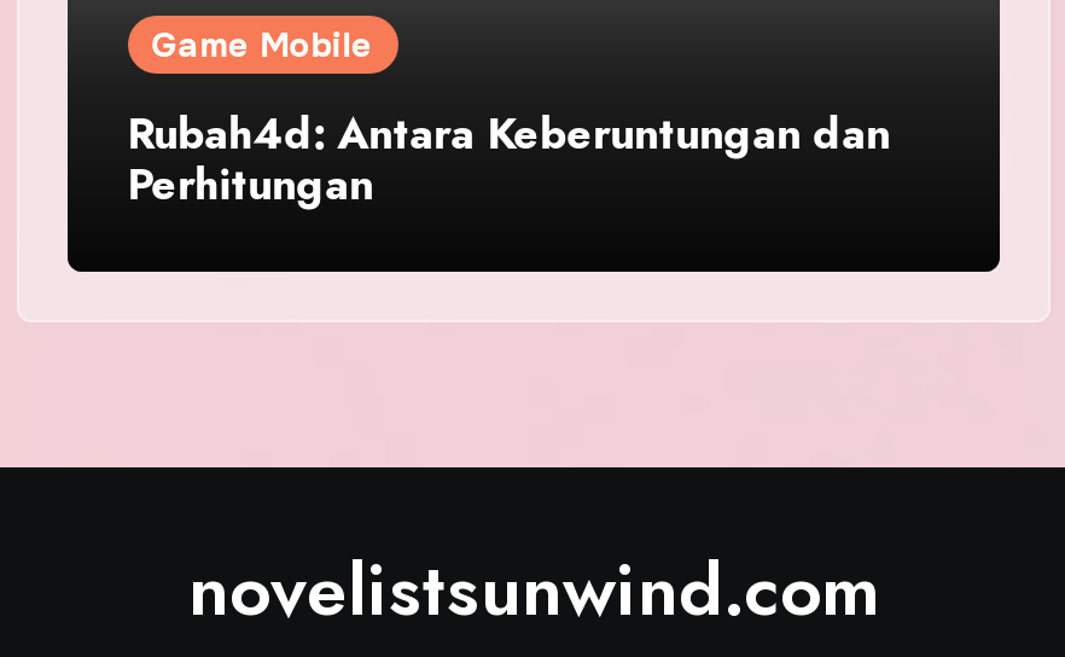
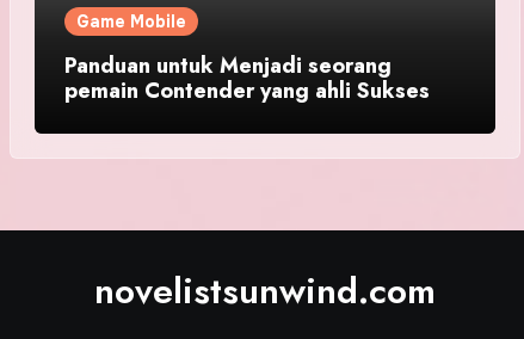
- Rubah4d: Antara Keberuntungan dan
- Perhitungan
+ Panduan untuk Menjadi seorang
+ pemain Contender yang ahli Sukses
